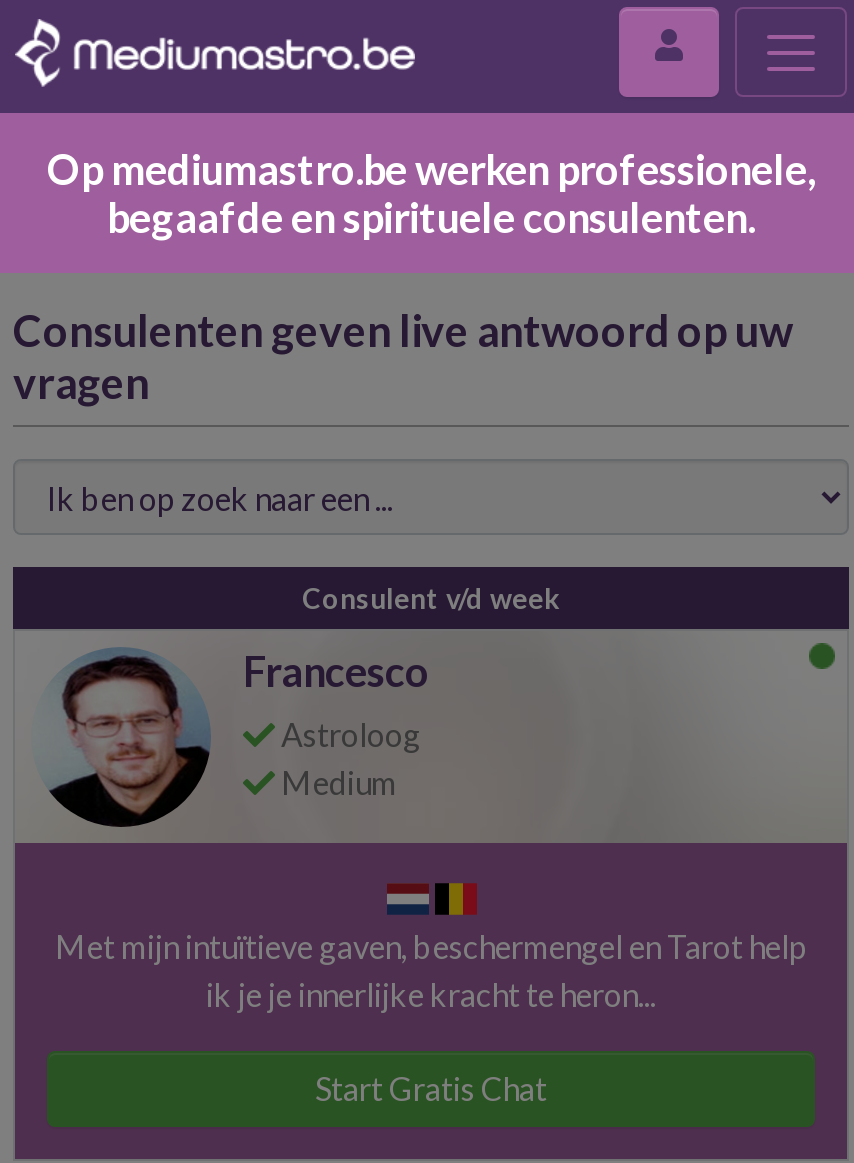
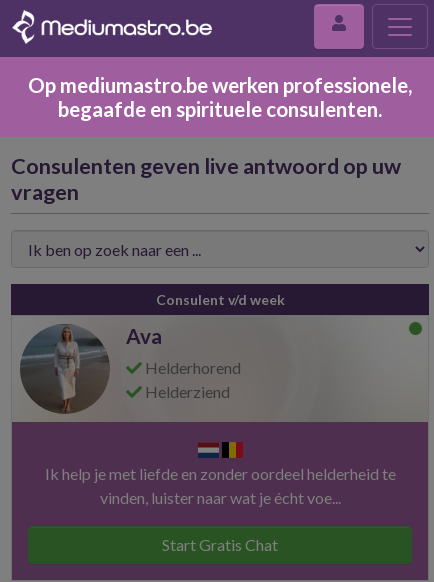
- [image]
- Francesco
- Astroloog
- Medium
+ [image]
+ Ava
+ Helderhorend
+ Helderziend

- Met mijn intuïtieve gaven, beschermengel en Tarot help
- ik je je innerlijke kracht te heron...
+ Ik help je met liefde en zonder oordeel helderheid te
+ vinden, luister naar wat je écht voe...
